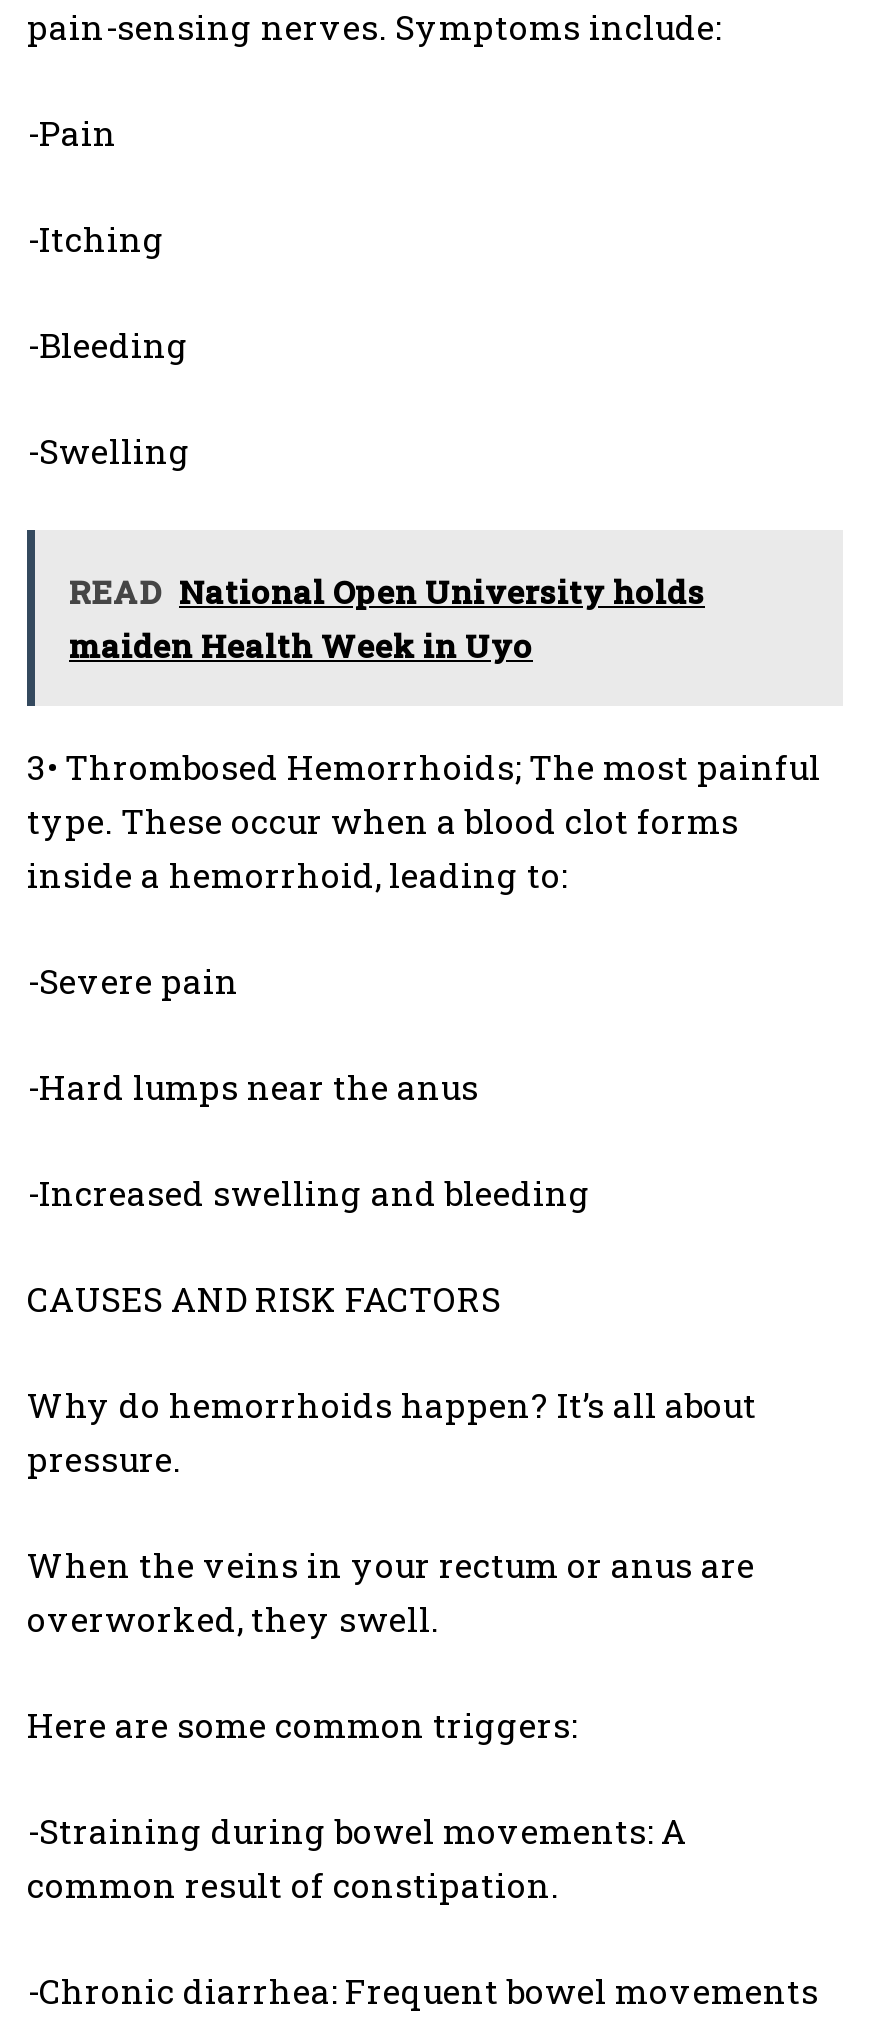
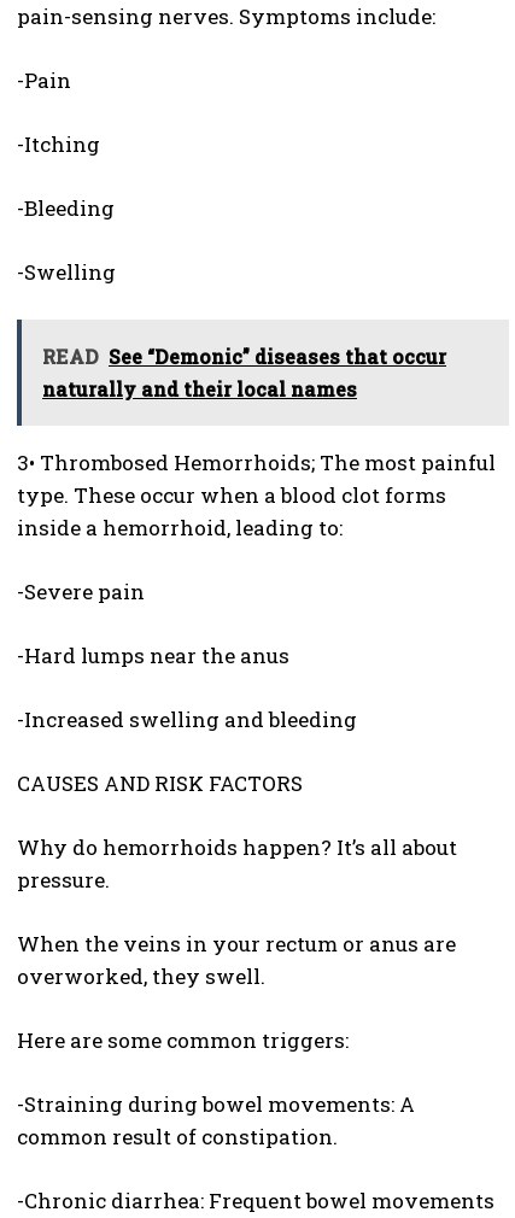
- READ National Open University holds
- maiden Health Week in Uyo
+ READ See “Demonic” diseases that occur
+ naturally and their local names
